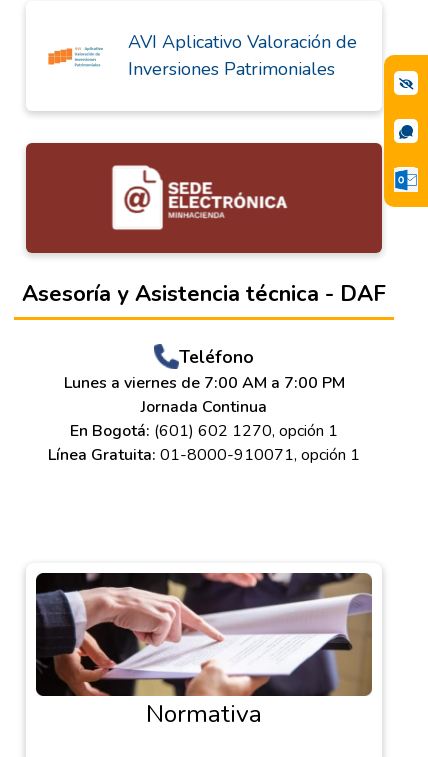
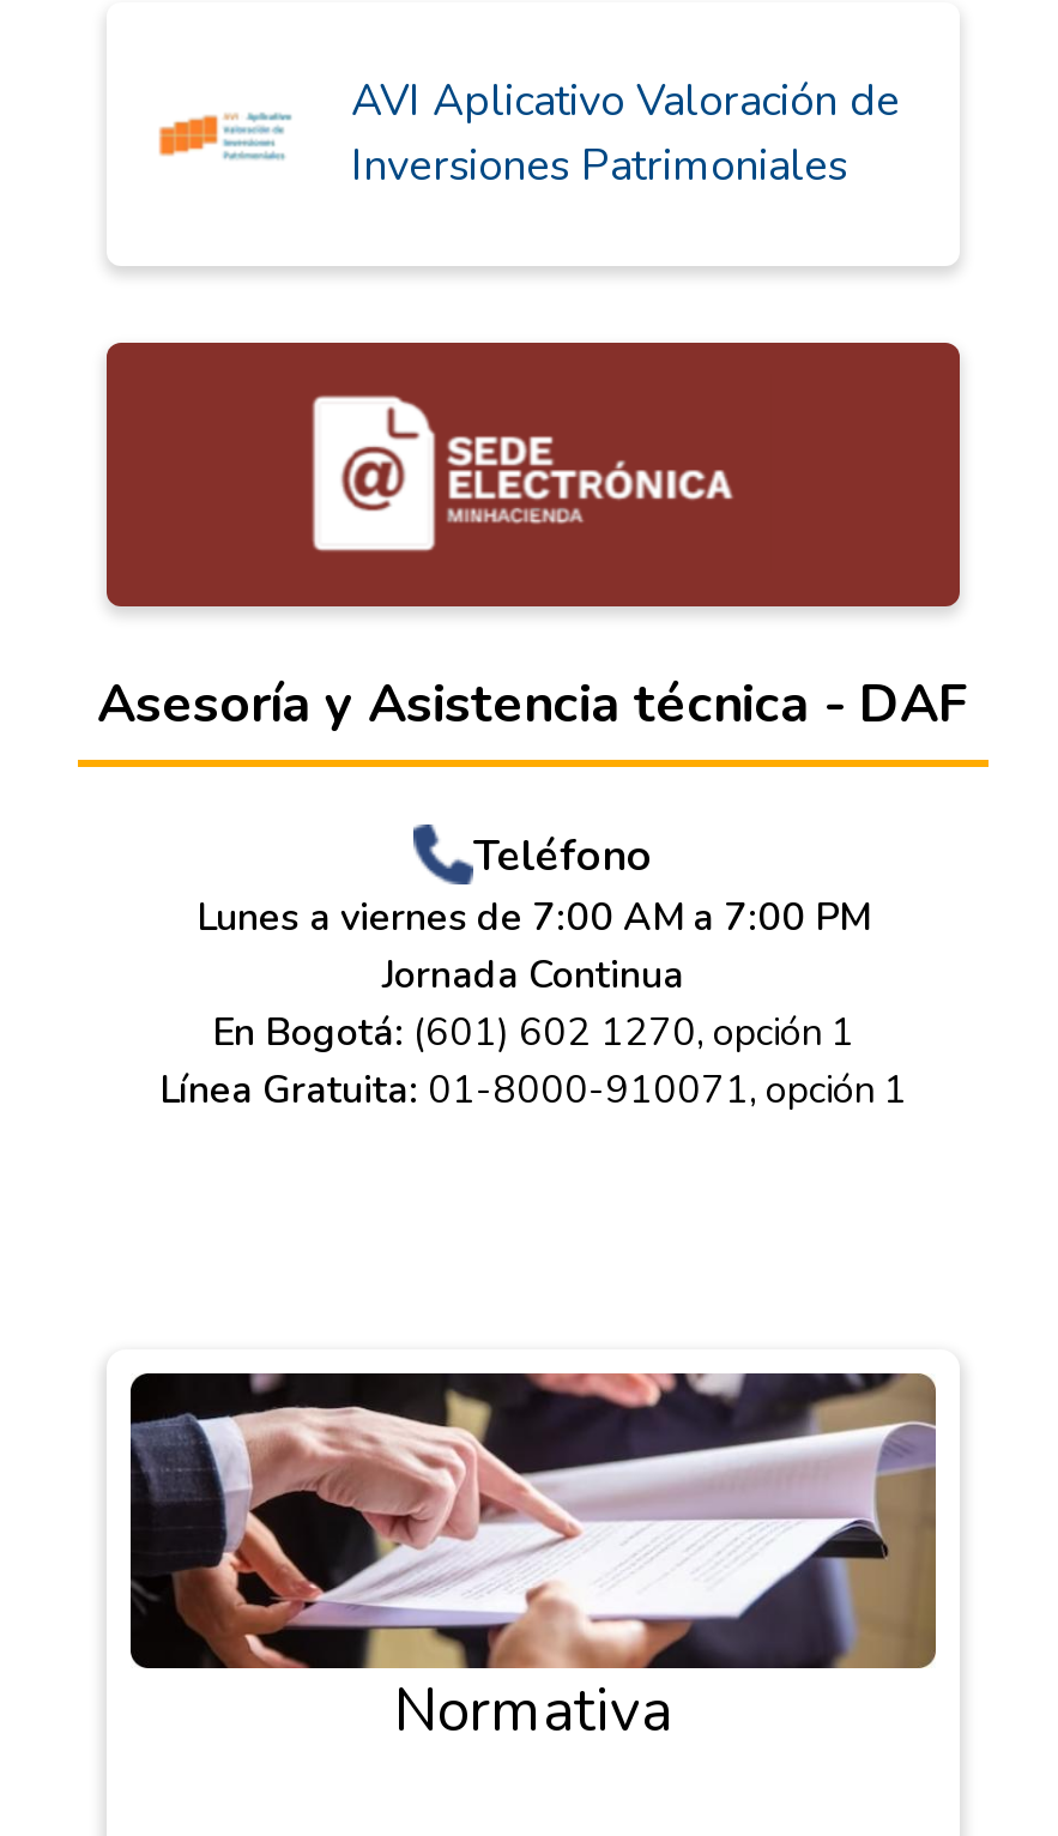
- [image]
